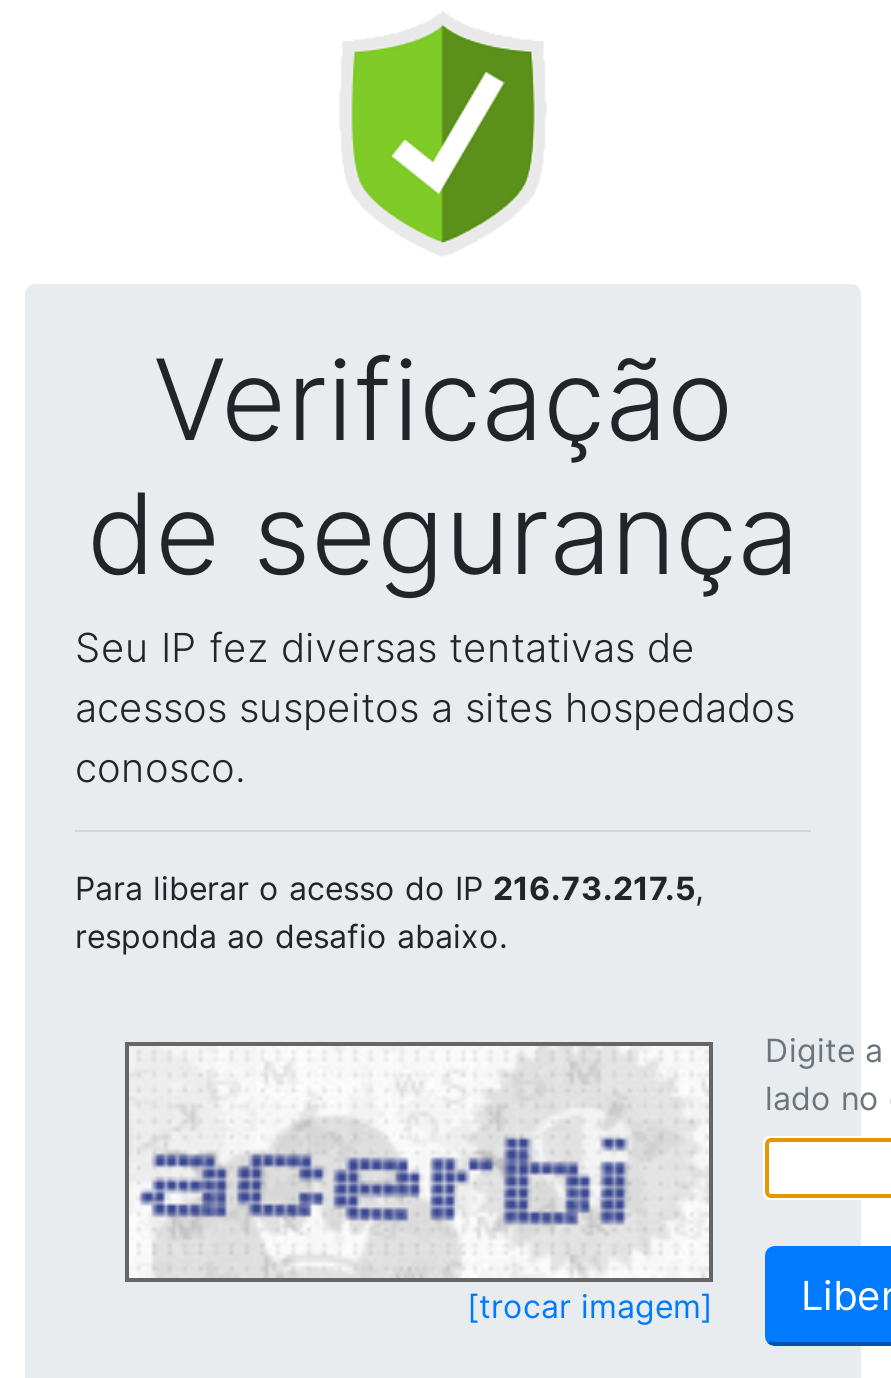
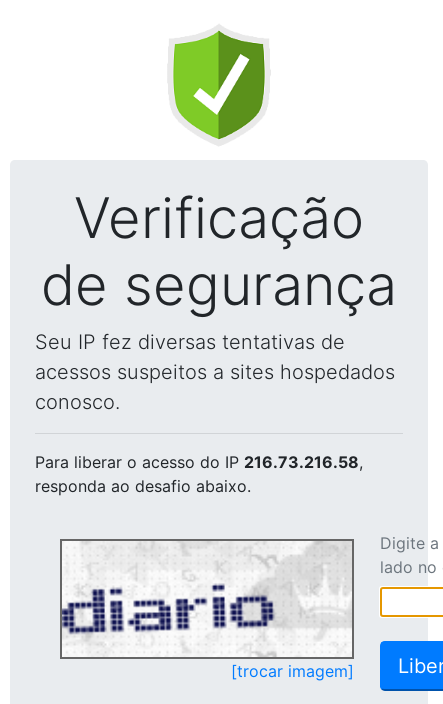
- Para liberar o acesso do IP 216.73.217.5,
+ Para liberar o acesso do IP 216.73.216.58,

- [image]
+ [image]
